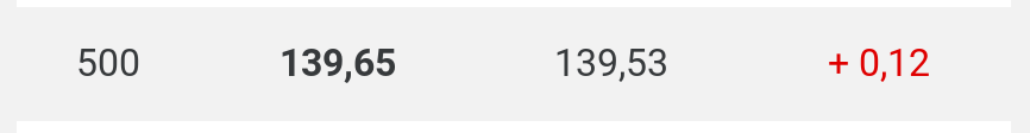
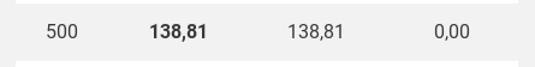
- 139,65
- 139,53
- + 0,12
+ 138,81
+ 138,81
+ 0,00
